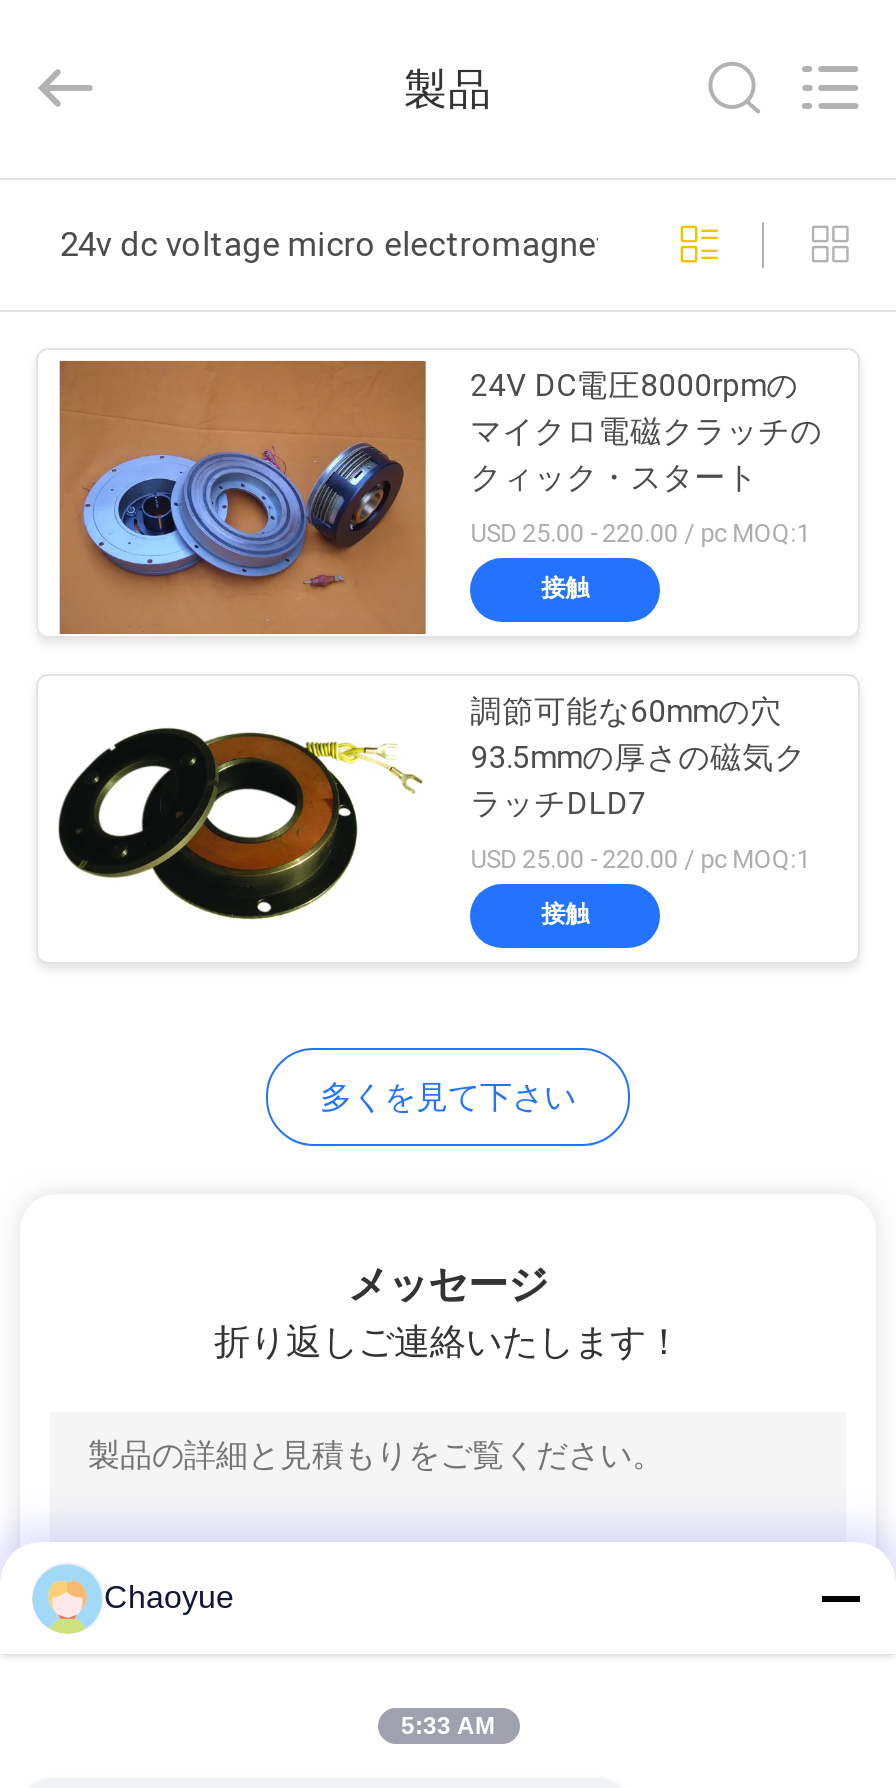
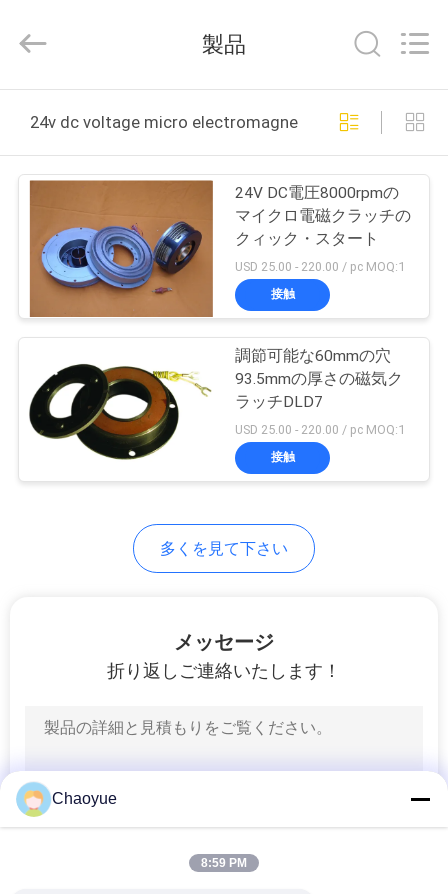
- 5:33 AM
+ 8:59 PM
